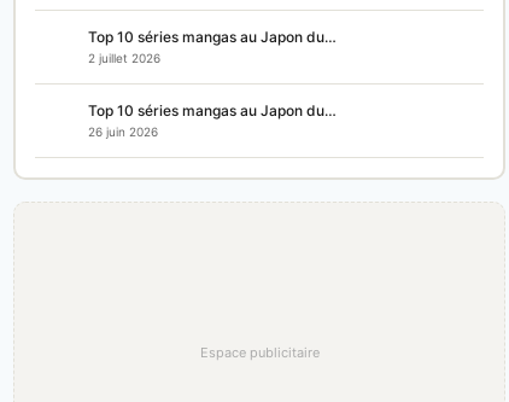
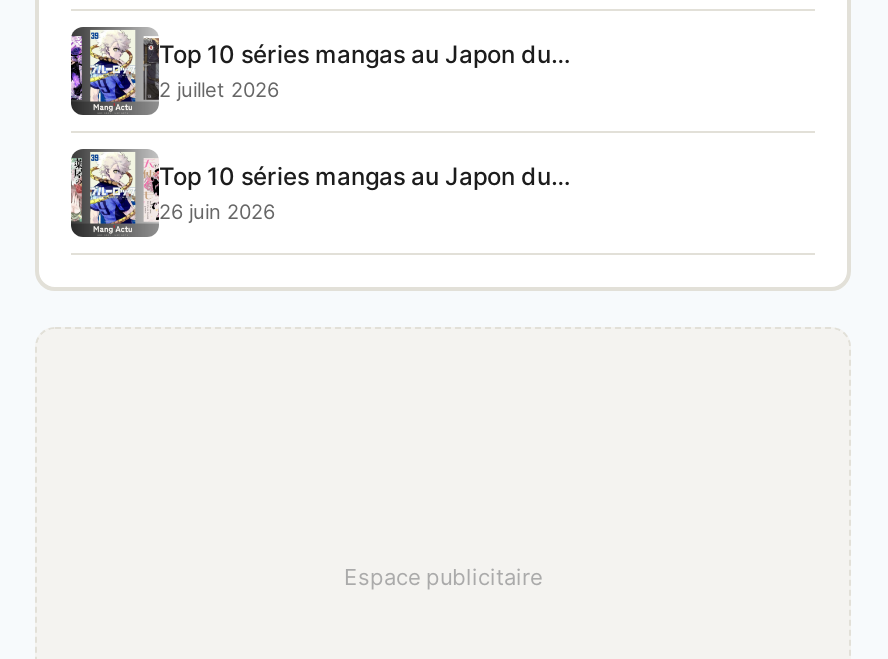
+ [image]

+ [image]
